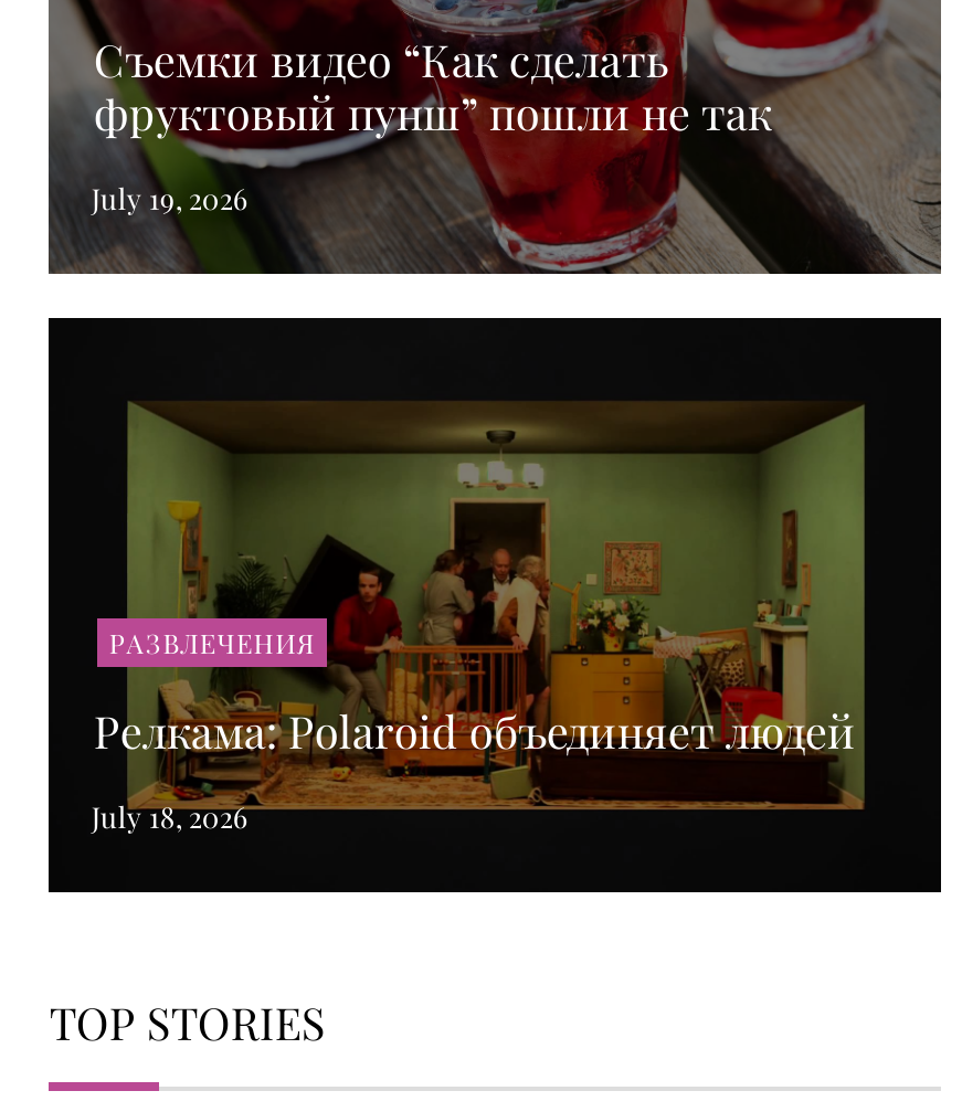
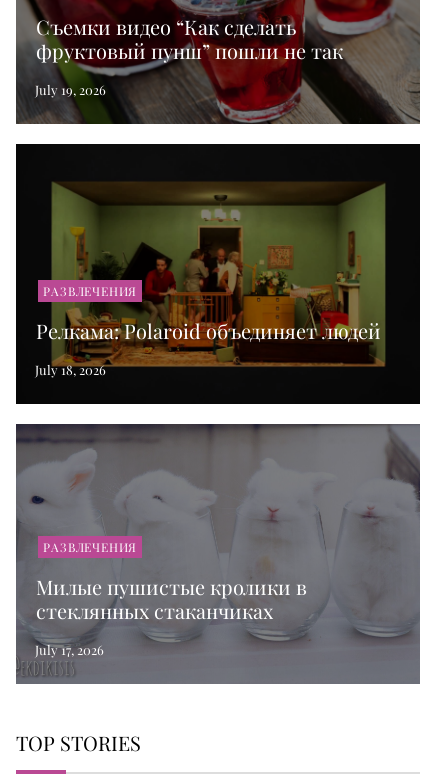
+ [image]
+ РАЗВЛЕЧЕНИЯ
+ Милые пушистые кролики в
+ стеклянных стаканчиках
